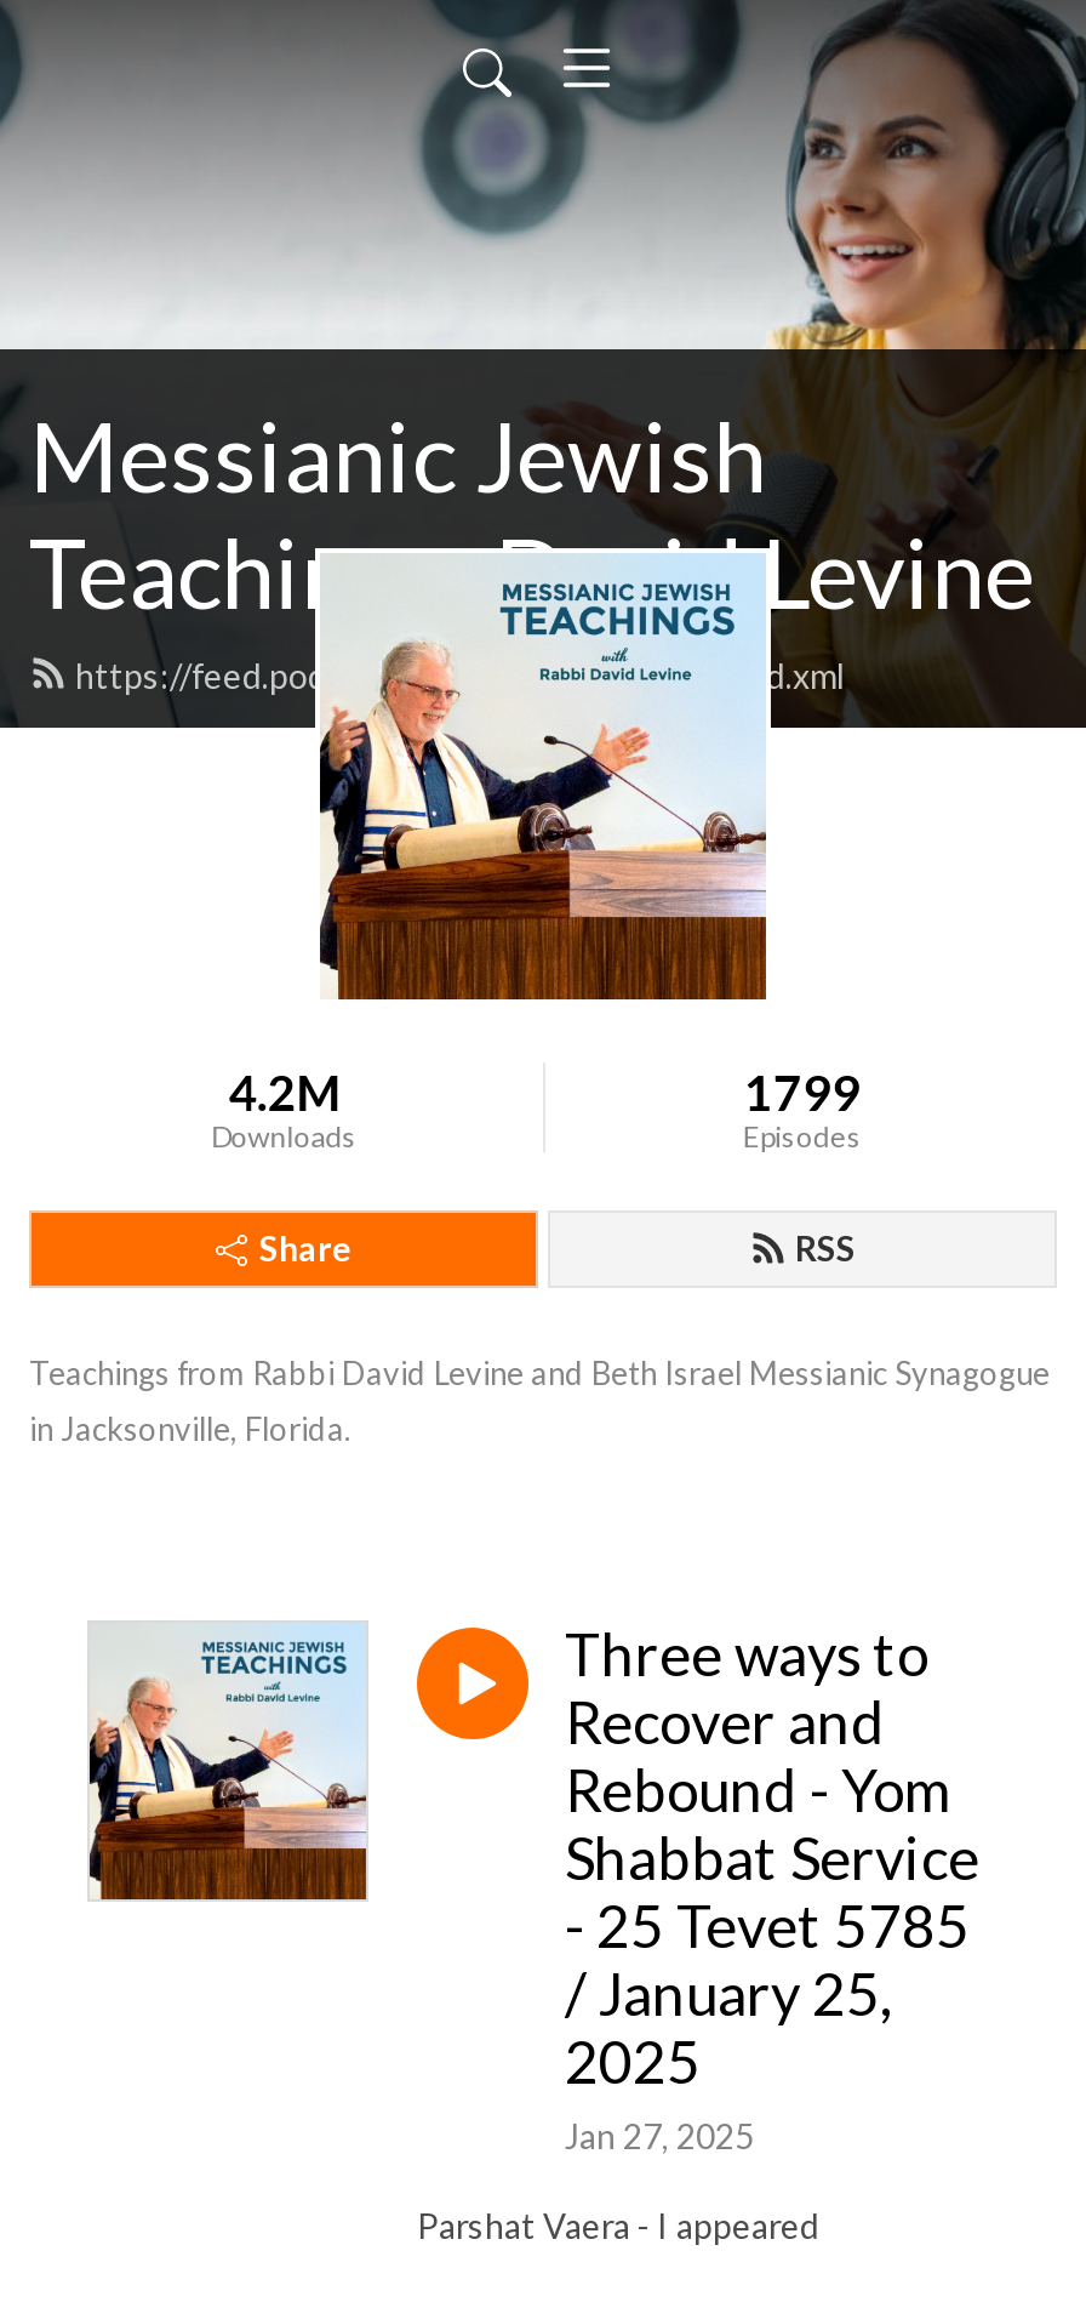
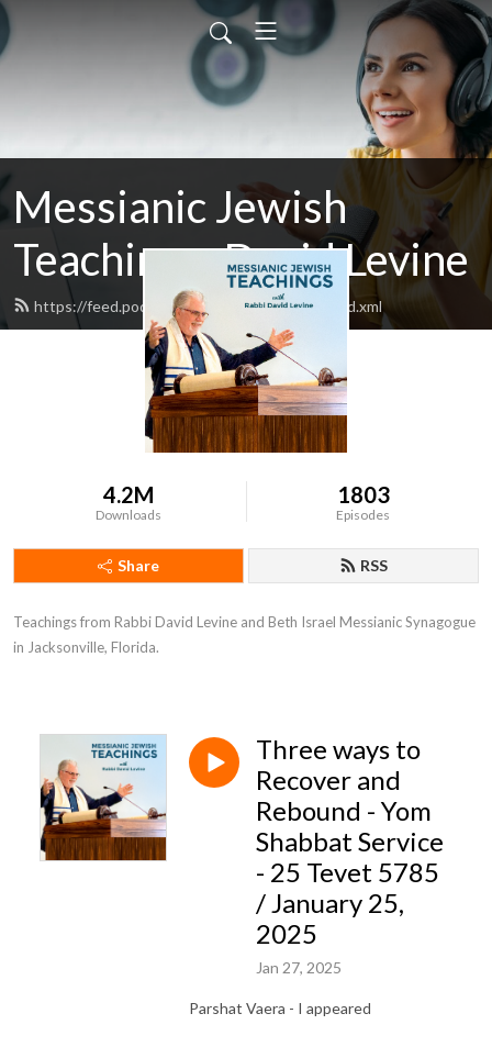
- 1799
+ 1803
